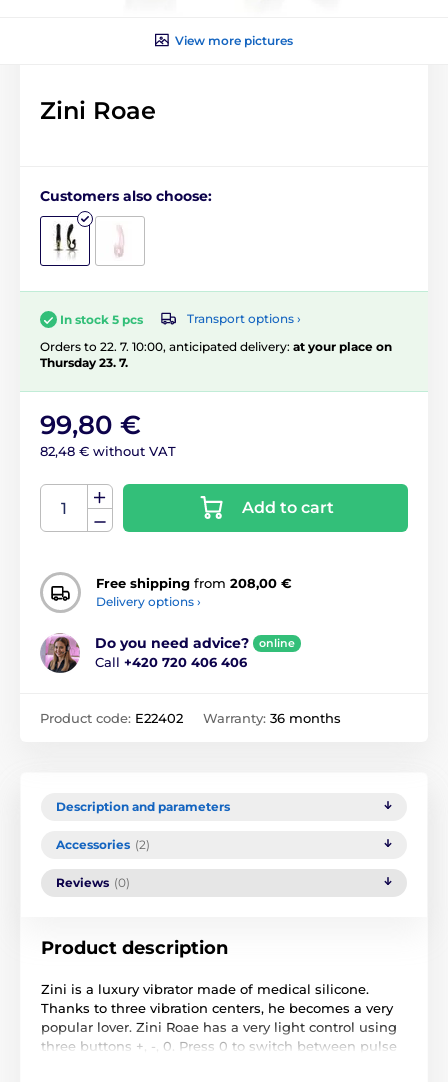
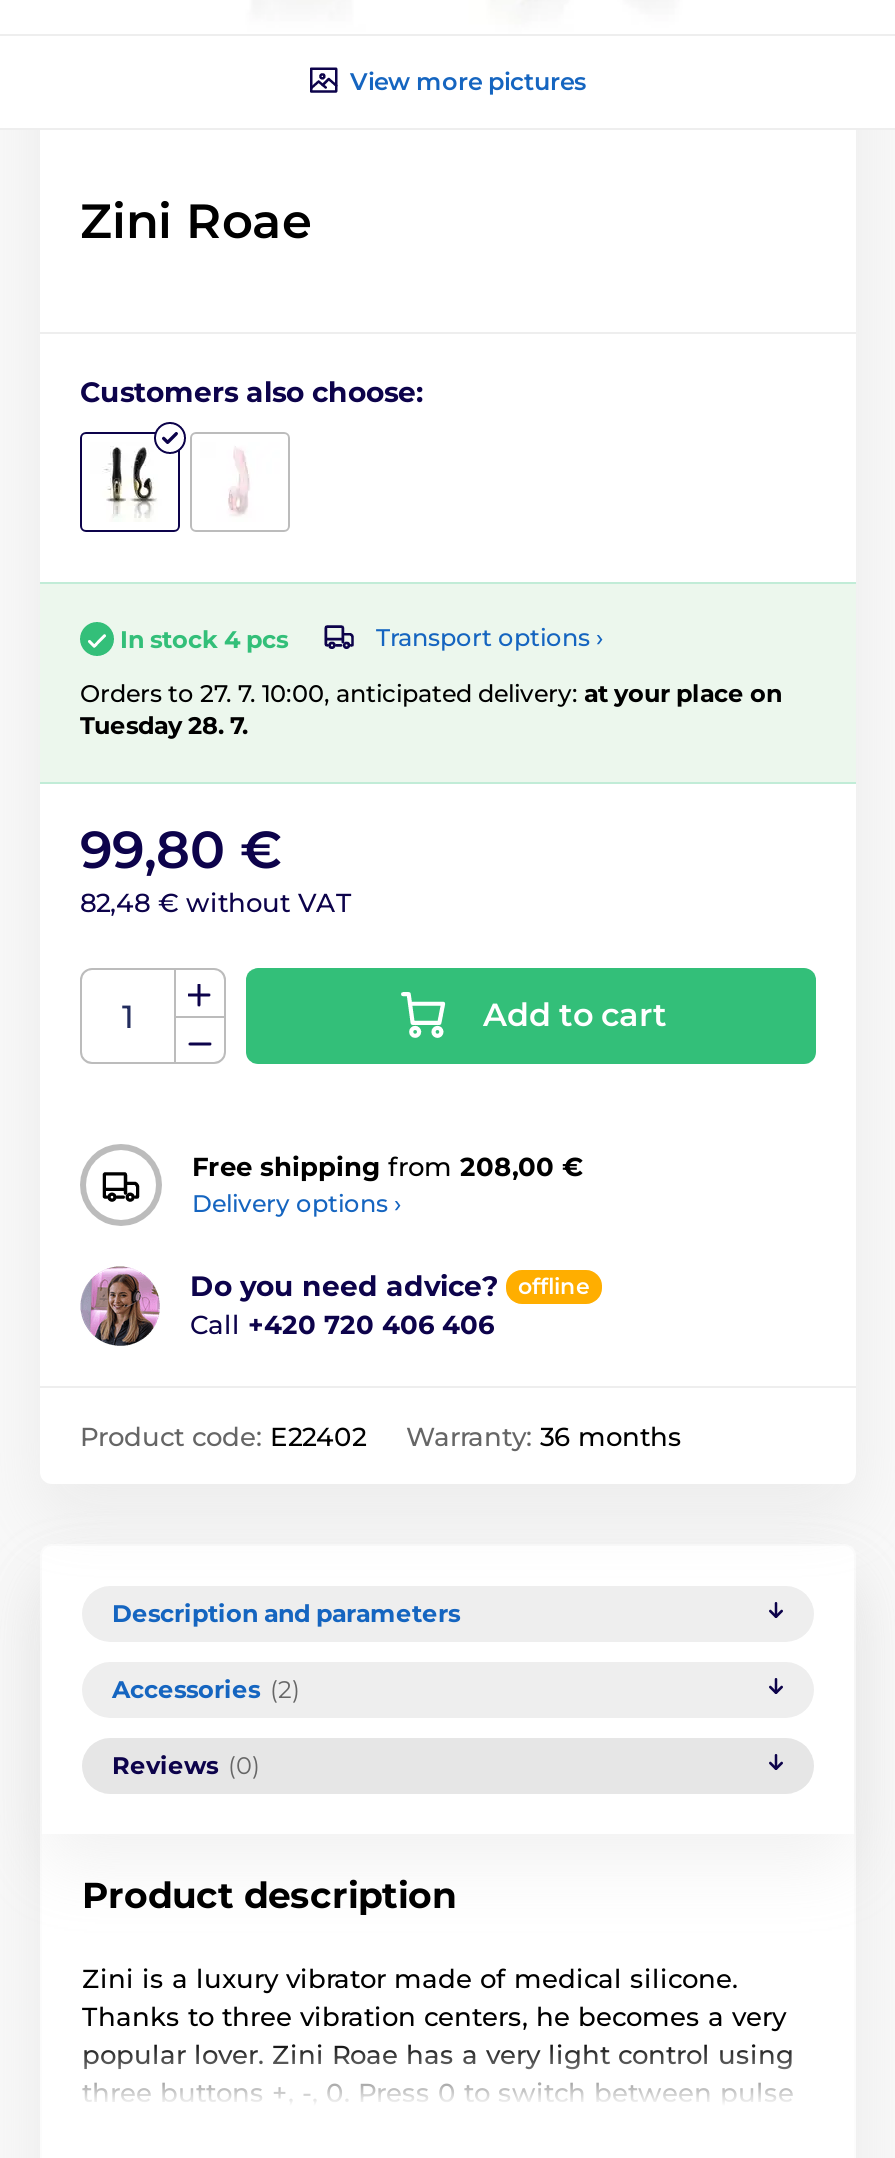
- In stock 5 pcs
+ In stock 4 pcs

- Orders to 22. 7. 10:00, anticipated delivery: at your place on
- Thursday 23. 7.
+ Orders to 27. 7. 10:00, anticipated delivery: at your place on
+ Tuesday 28. 7.

- online
+ offline
